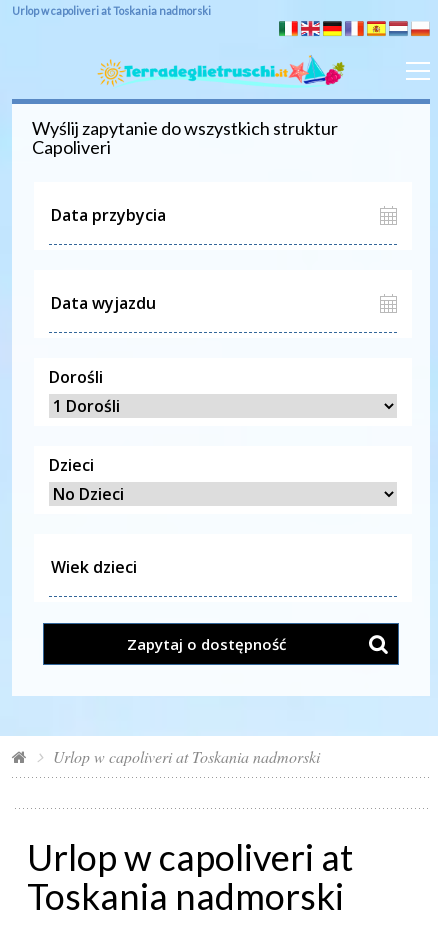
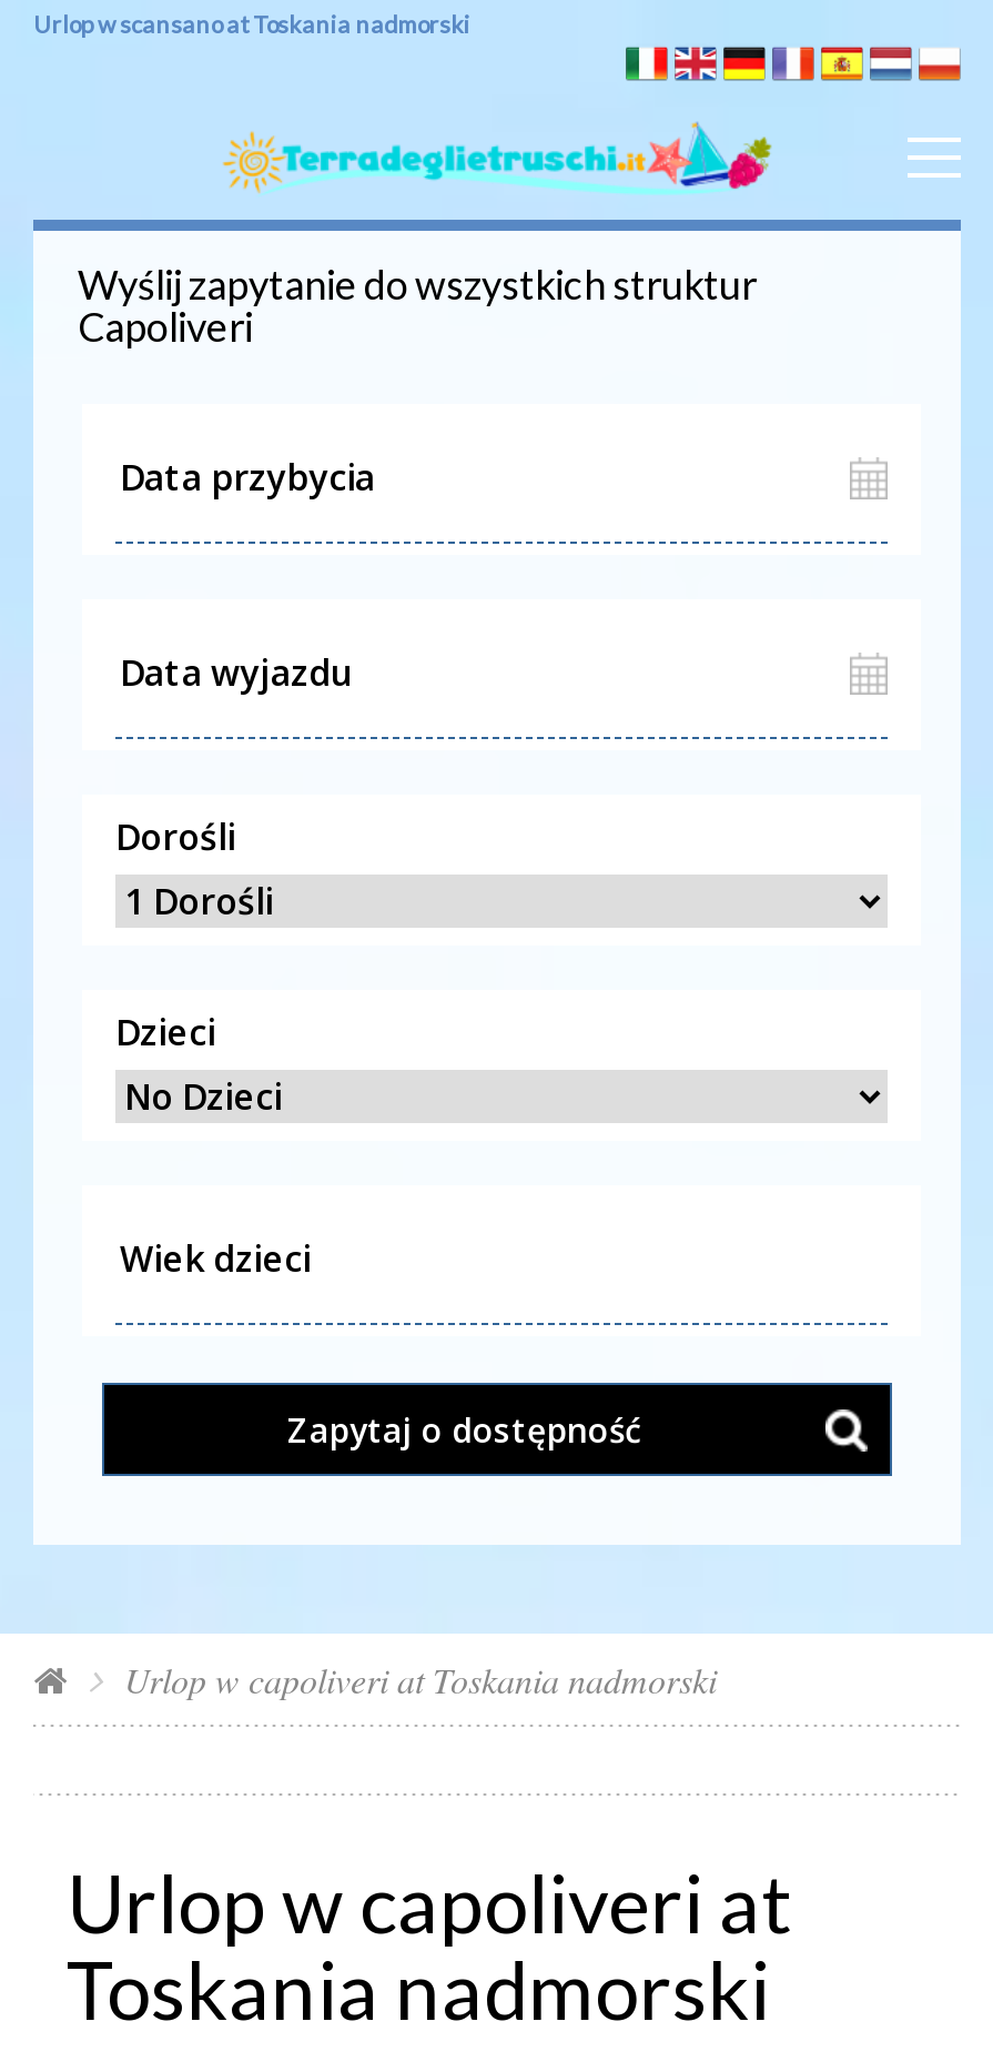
- Urlop w capoliveri at Toskania nadmorski
+ Urlop w scansano at Toskania nadmorski
